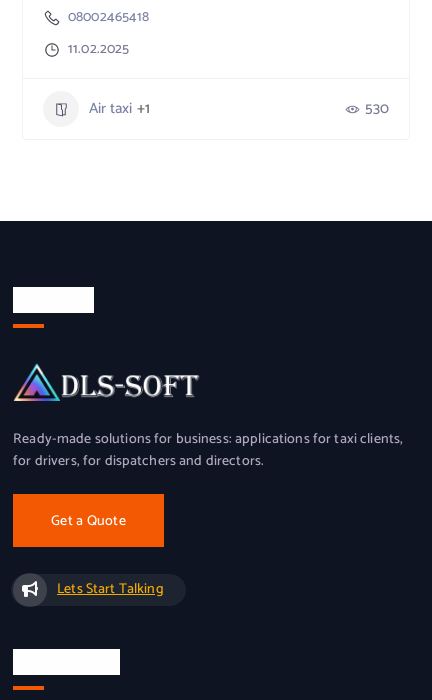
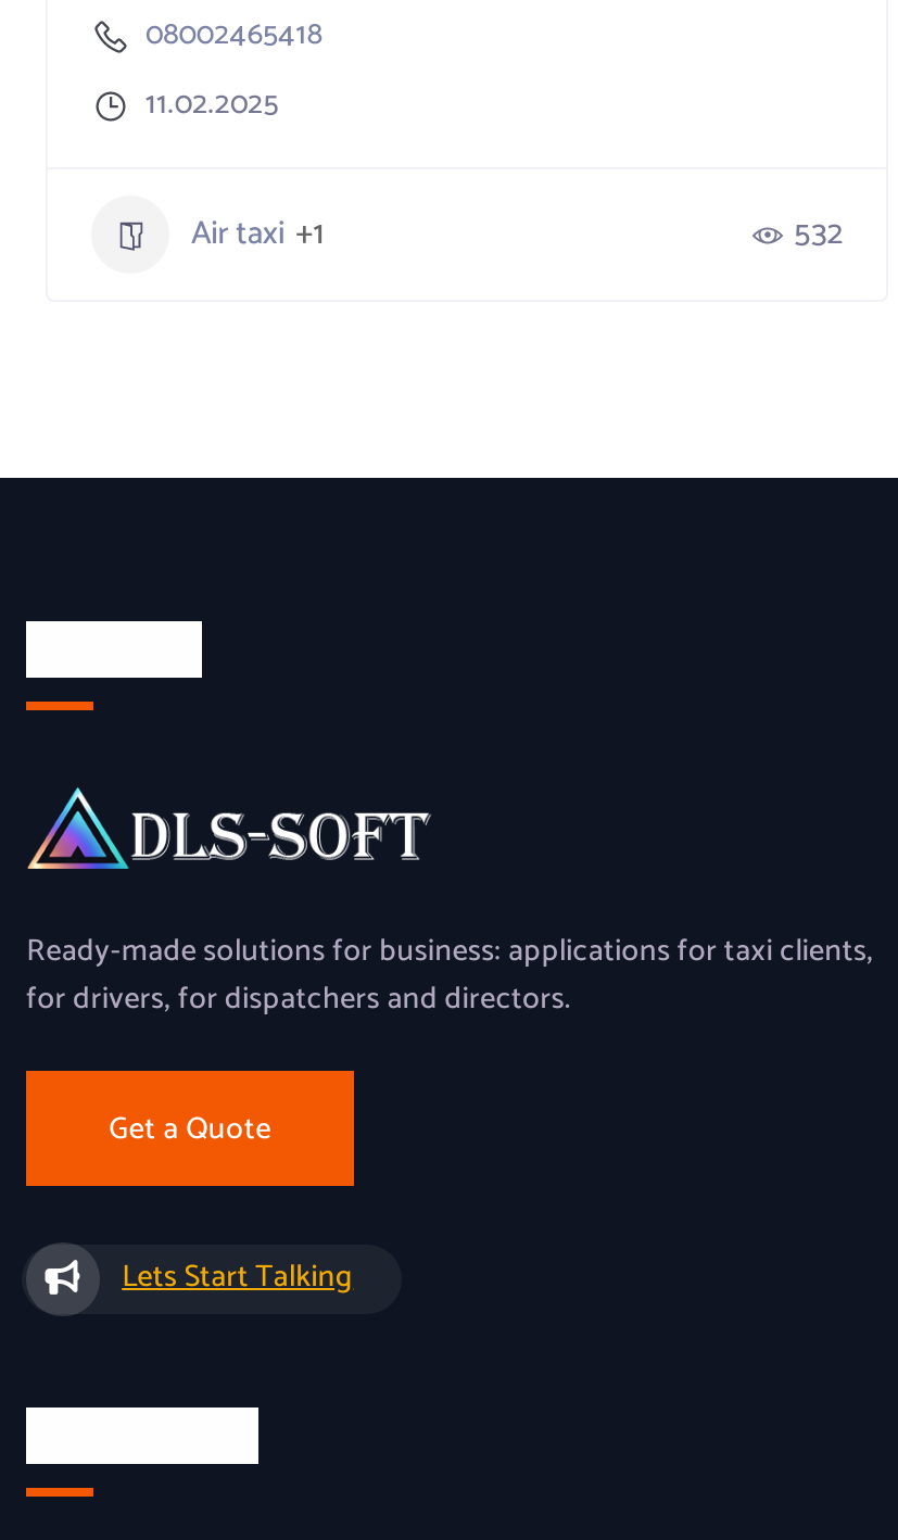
- 530
+ 532
